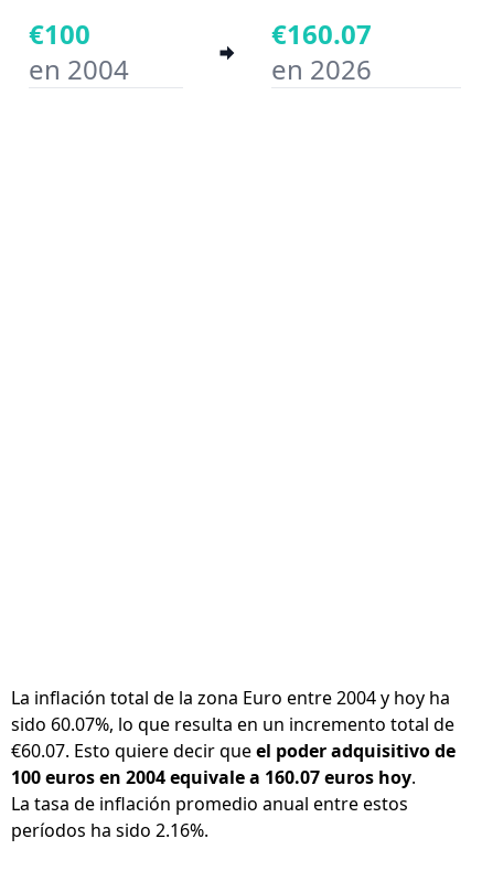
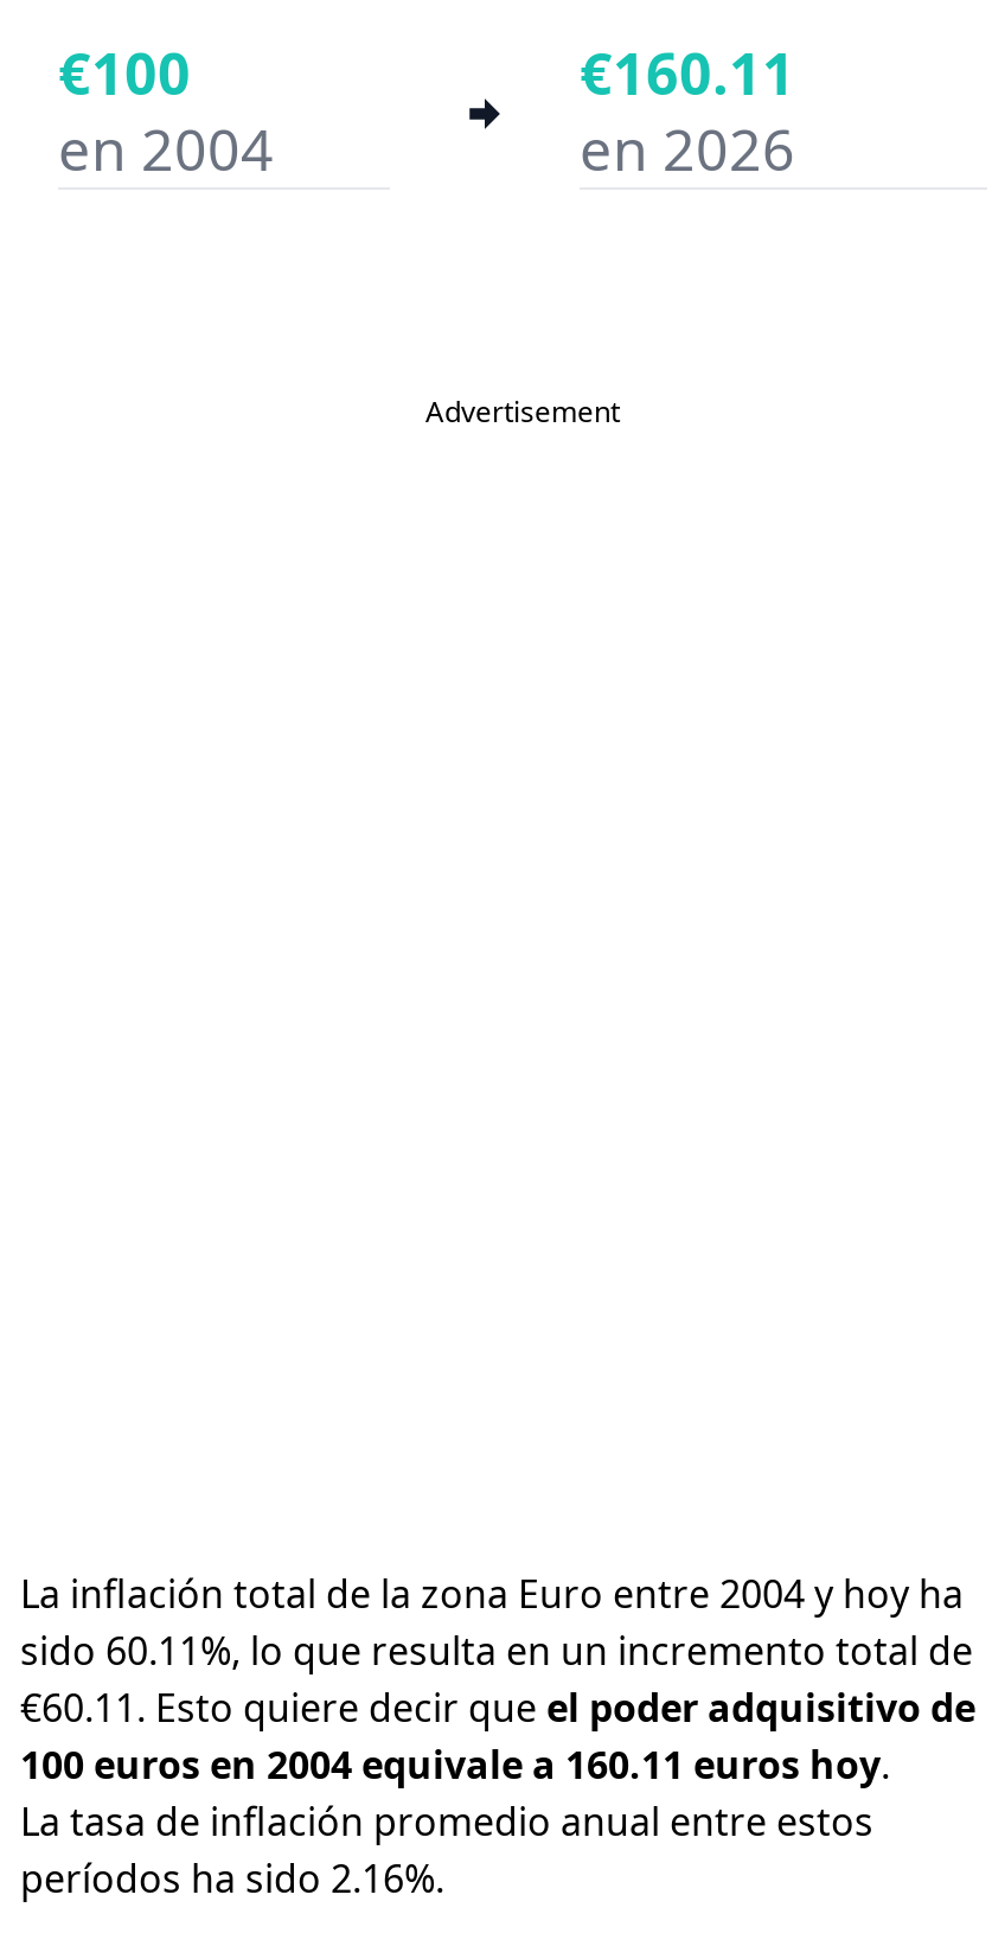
- €160.07
+ €160.11

+ Advertisement

- sido 60.07%, lo que resulta en un incremento total de
+ sido 60.11%, lo que resulta en un incremento total de

- €60.07. Esto quiere decir que el poder adquisitivo de
+ €60.11. Esto quiere decir que el poder adquisitivo de

- 100 euros en 2004 equivale a 160.07 euros hoy.
+ 100 euros en 2004 equivale a 160.11 euros hoy.
